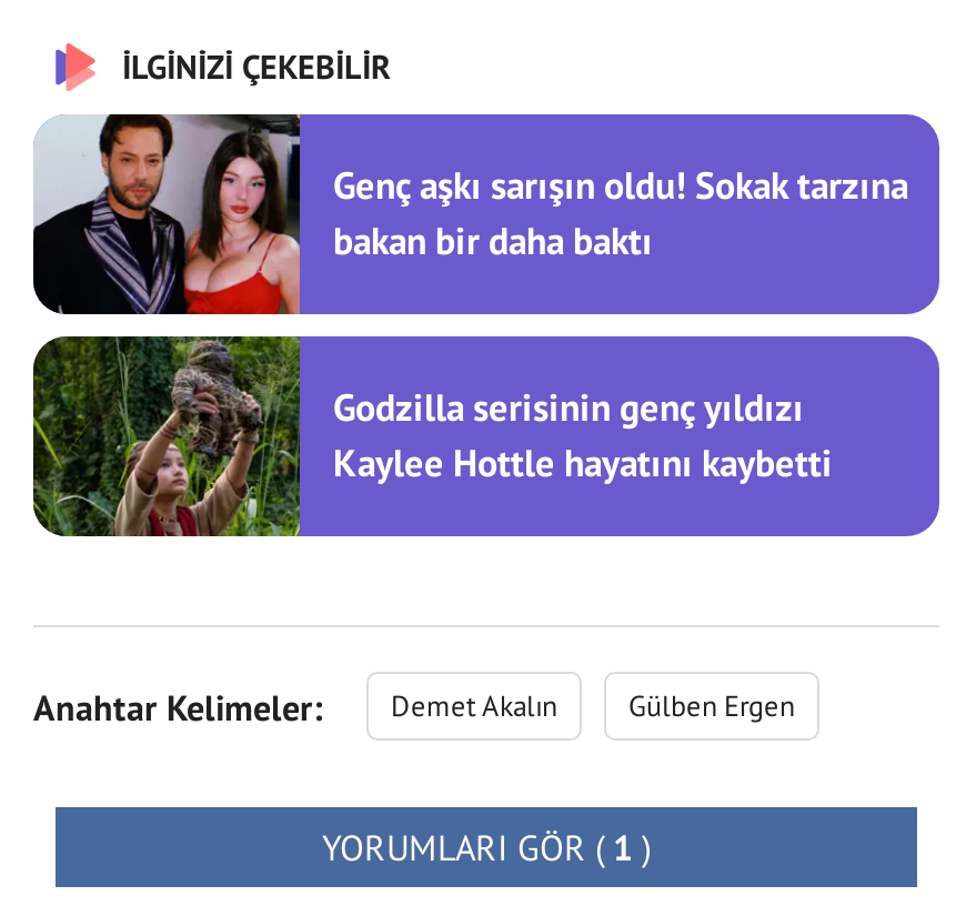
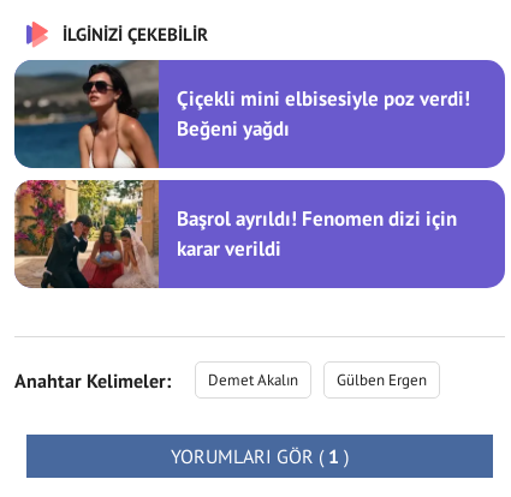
- [image]
- Genç aşkı sarışın oldu! Sokak tarzına
- bakan bir daha baktı
+ [image]
+ Çiçekli mini elbisesiyle poz verdi!
+ Beğeni yağdı

- [image]
- Godzilla serisinin genç yıldızı
- Kaylee Hottle hayatını kaybetti
+ [image]
+ Başrol ayrıldı! Fenomen dizi için
+ karar verildi
